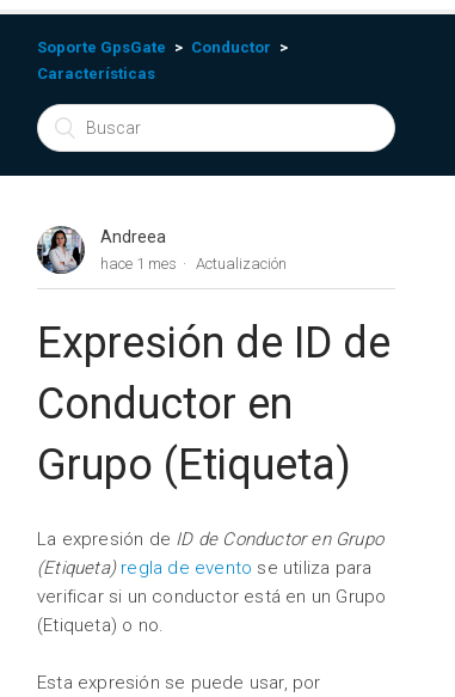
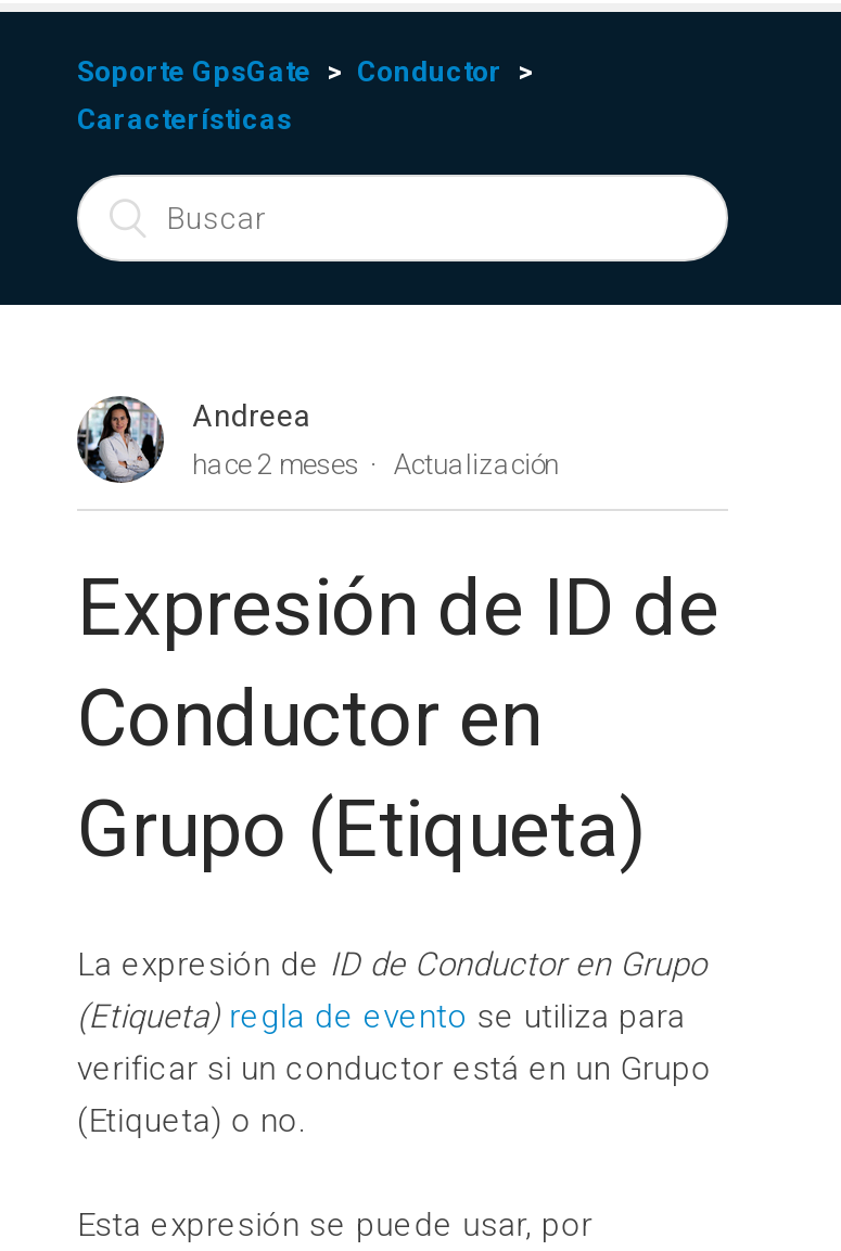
- hace 1 mes Actualización
+ hace 2 meses Actualización
